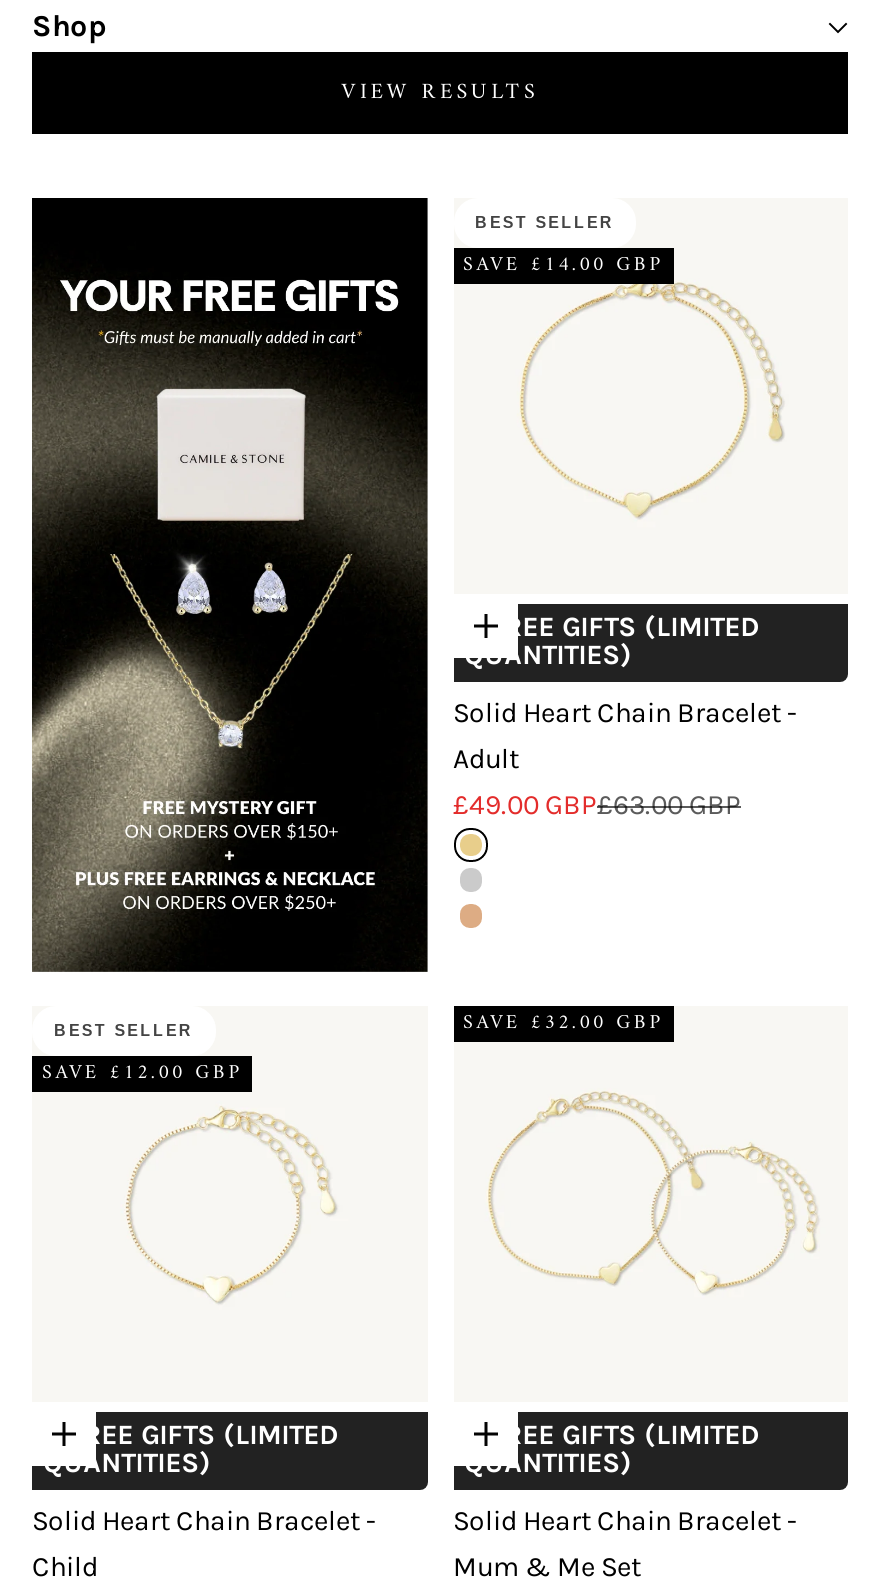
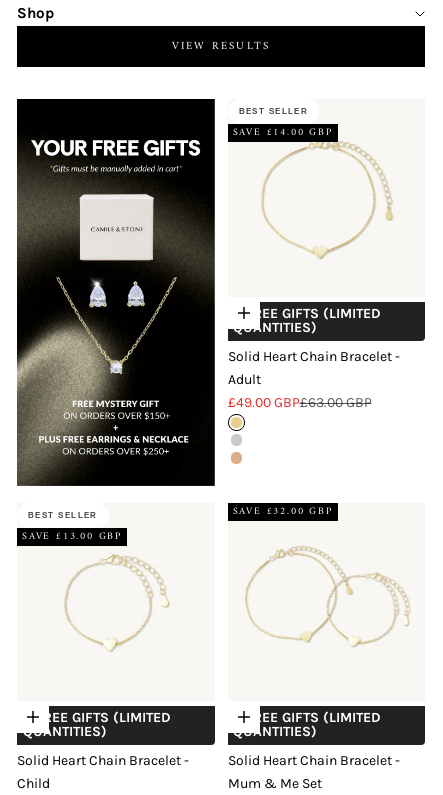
- SAVE £12.00 GBP
+ SAVE £13.00 GBP
